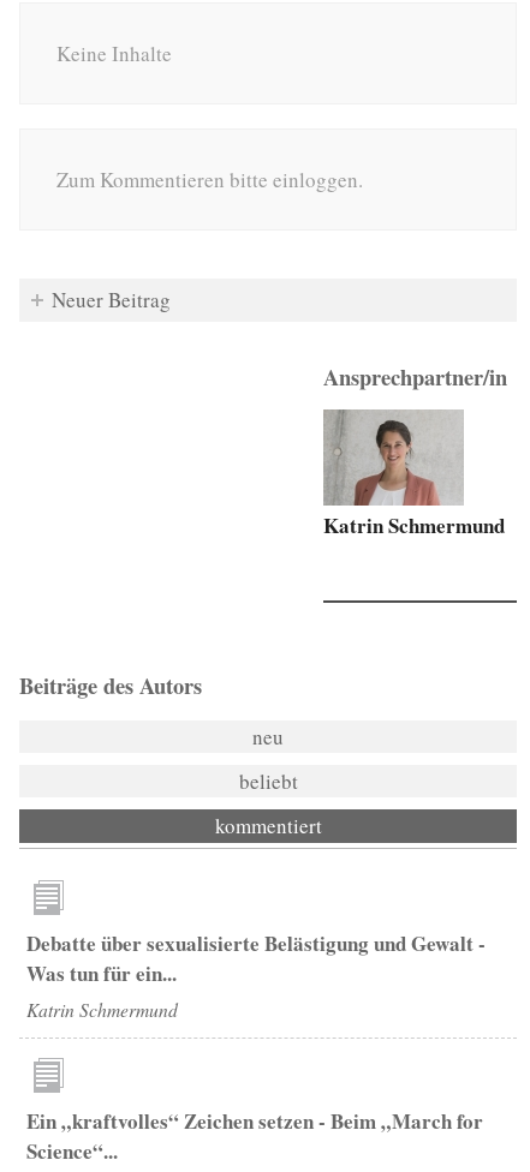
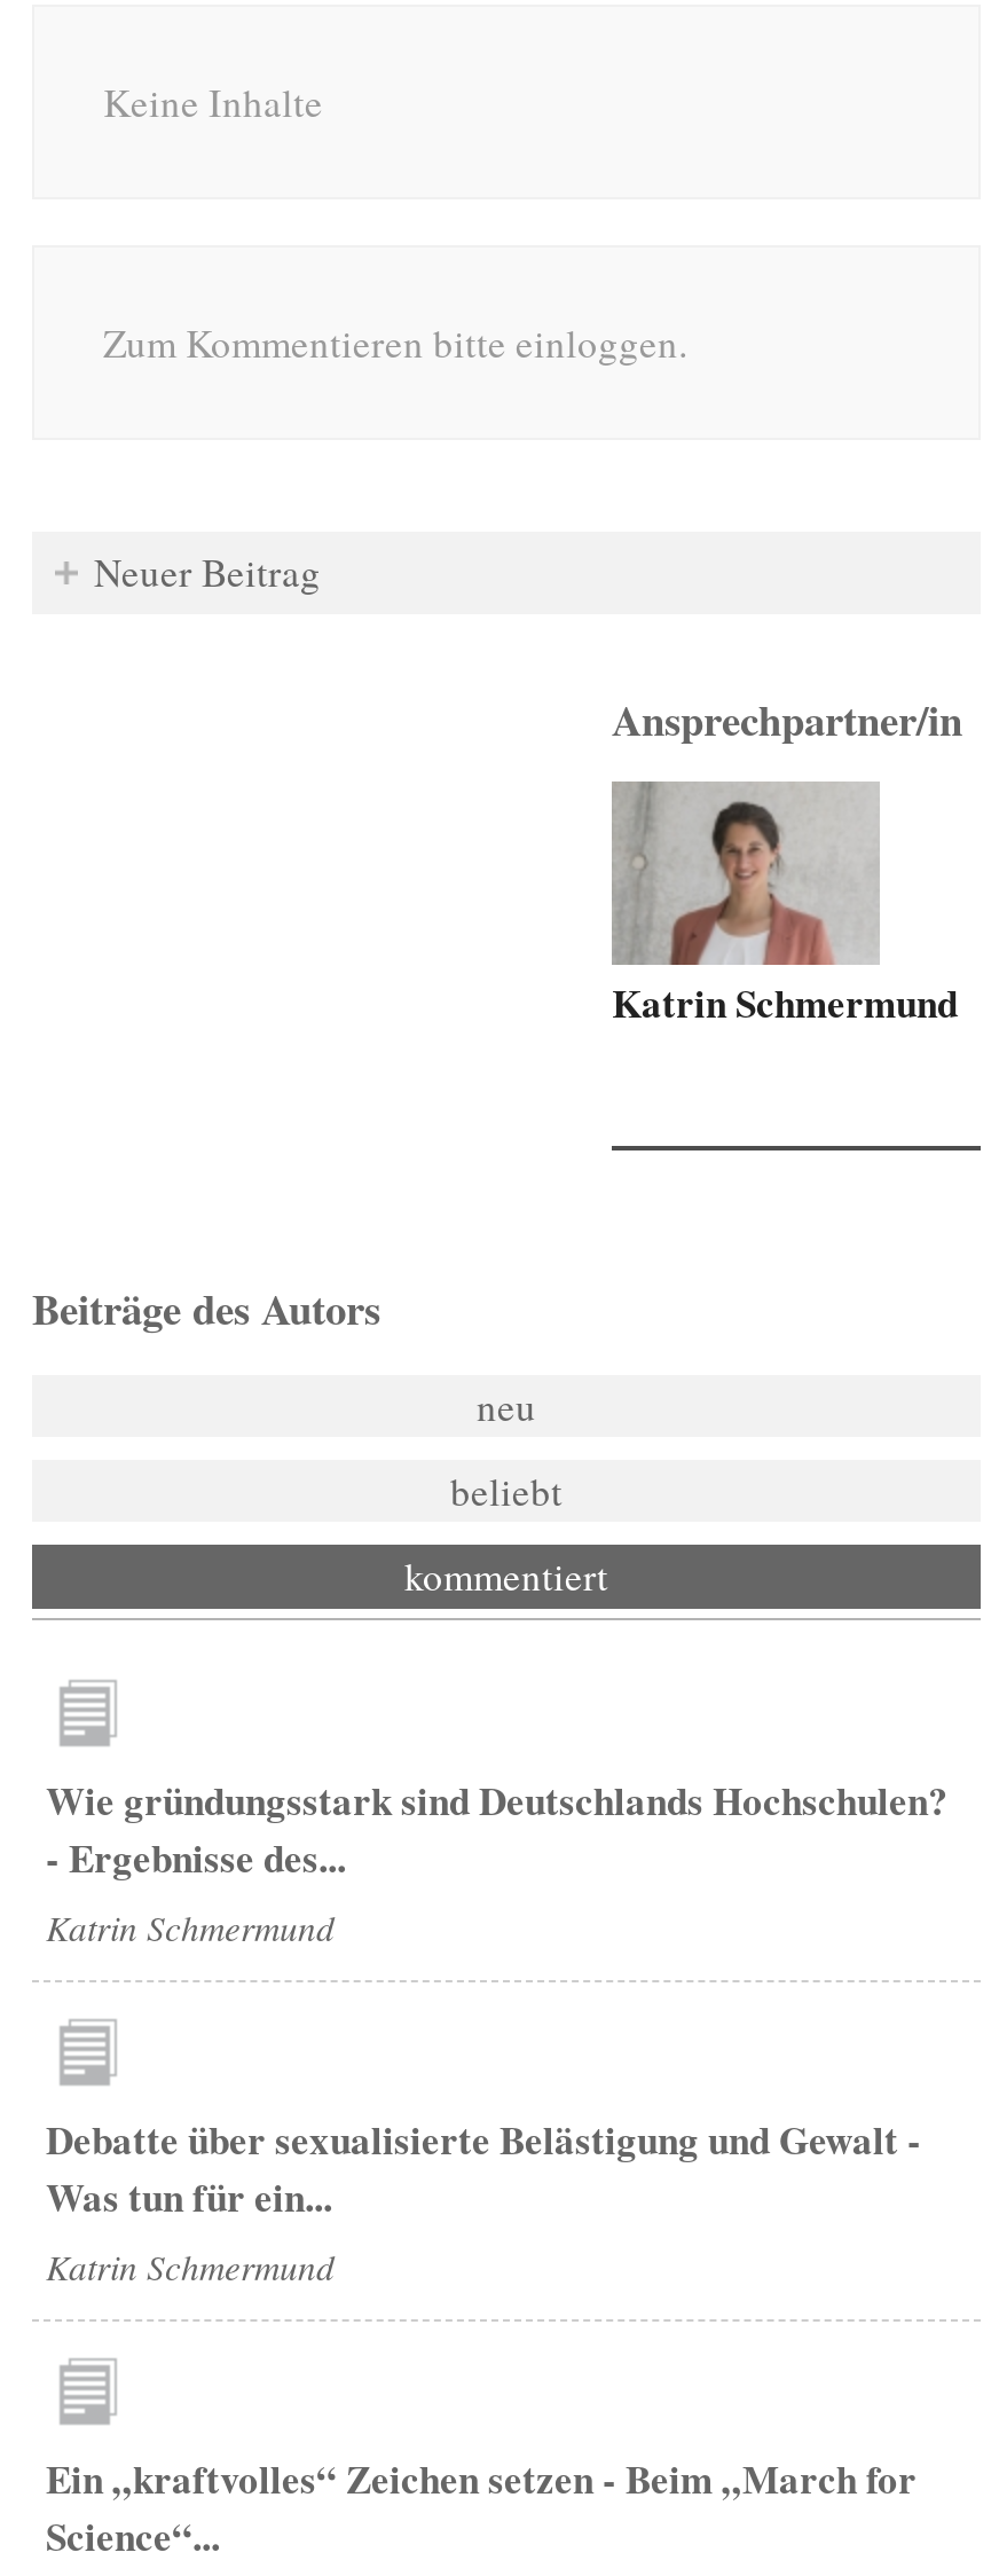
+ Wie gründungsstark sind Deutschlands Hochschulen?
+ - Ergebnisse des...
+ Katrin Schmermund
